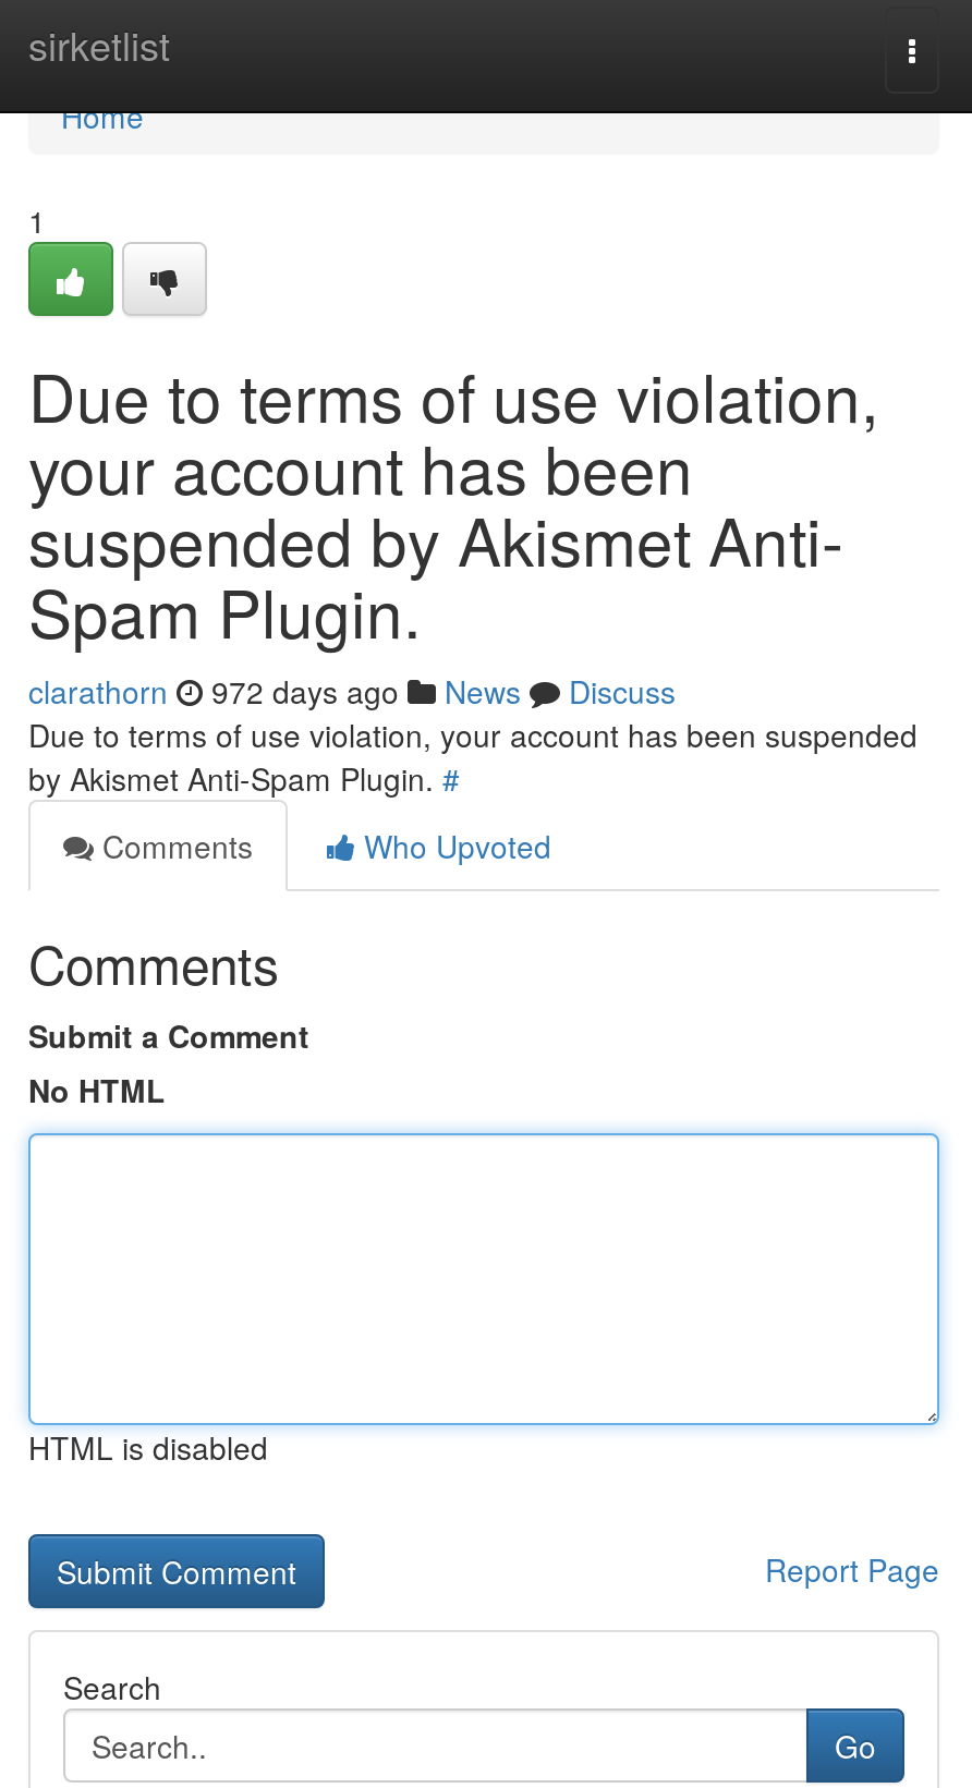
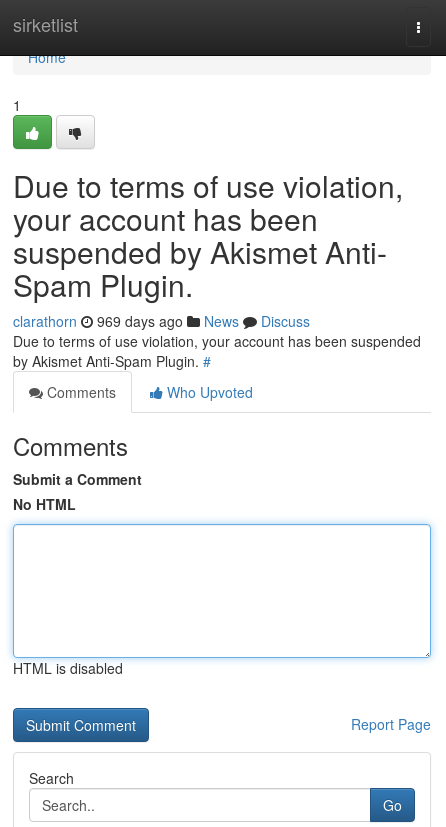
- clarathorn 972 days ago News Discuss
+ clarathorn 969 days ago News Discuss
